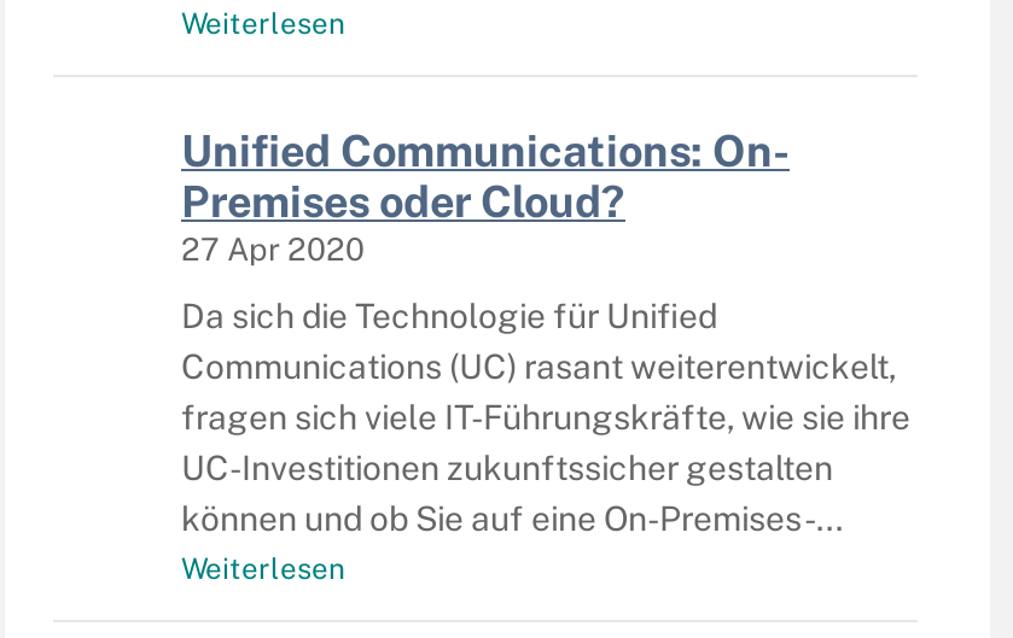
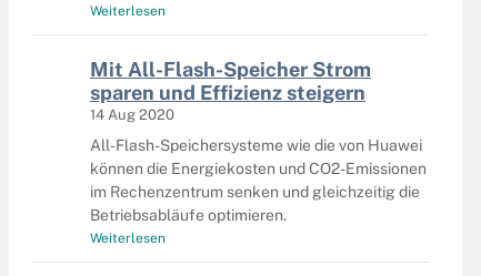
- Unified Communications: On-
- Premises oder Cloud?
- 27 Apr 2020
+ Mit All-Flash-Speicher Strom
+ sparen und Effizienz steigern
+ 14 Aug 2020

- Da sich die Technologie für Unified
- Communications (UC) rasant weiterentwickelt,
- fragen sich viele IT-Führungskräfte, wie sie ihre
- UC-Investitionen zukunftssicher gestalten
- können und ob Sie auf eine On-Premises-...
+ All-Flash-Speichersysteme wie die von Huawei
+ können die Energiekosten und CO2-Emissionen
+ im Rechenzentrum senken und gleichzeitig die
+ Betriebsabläufe optimieren.
